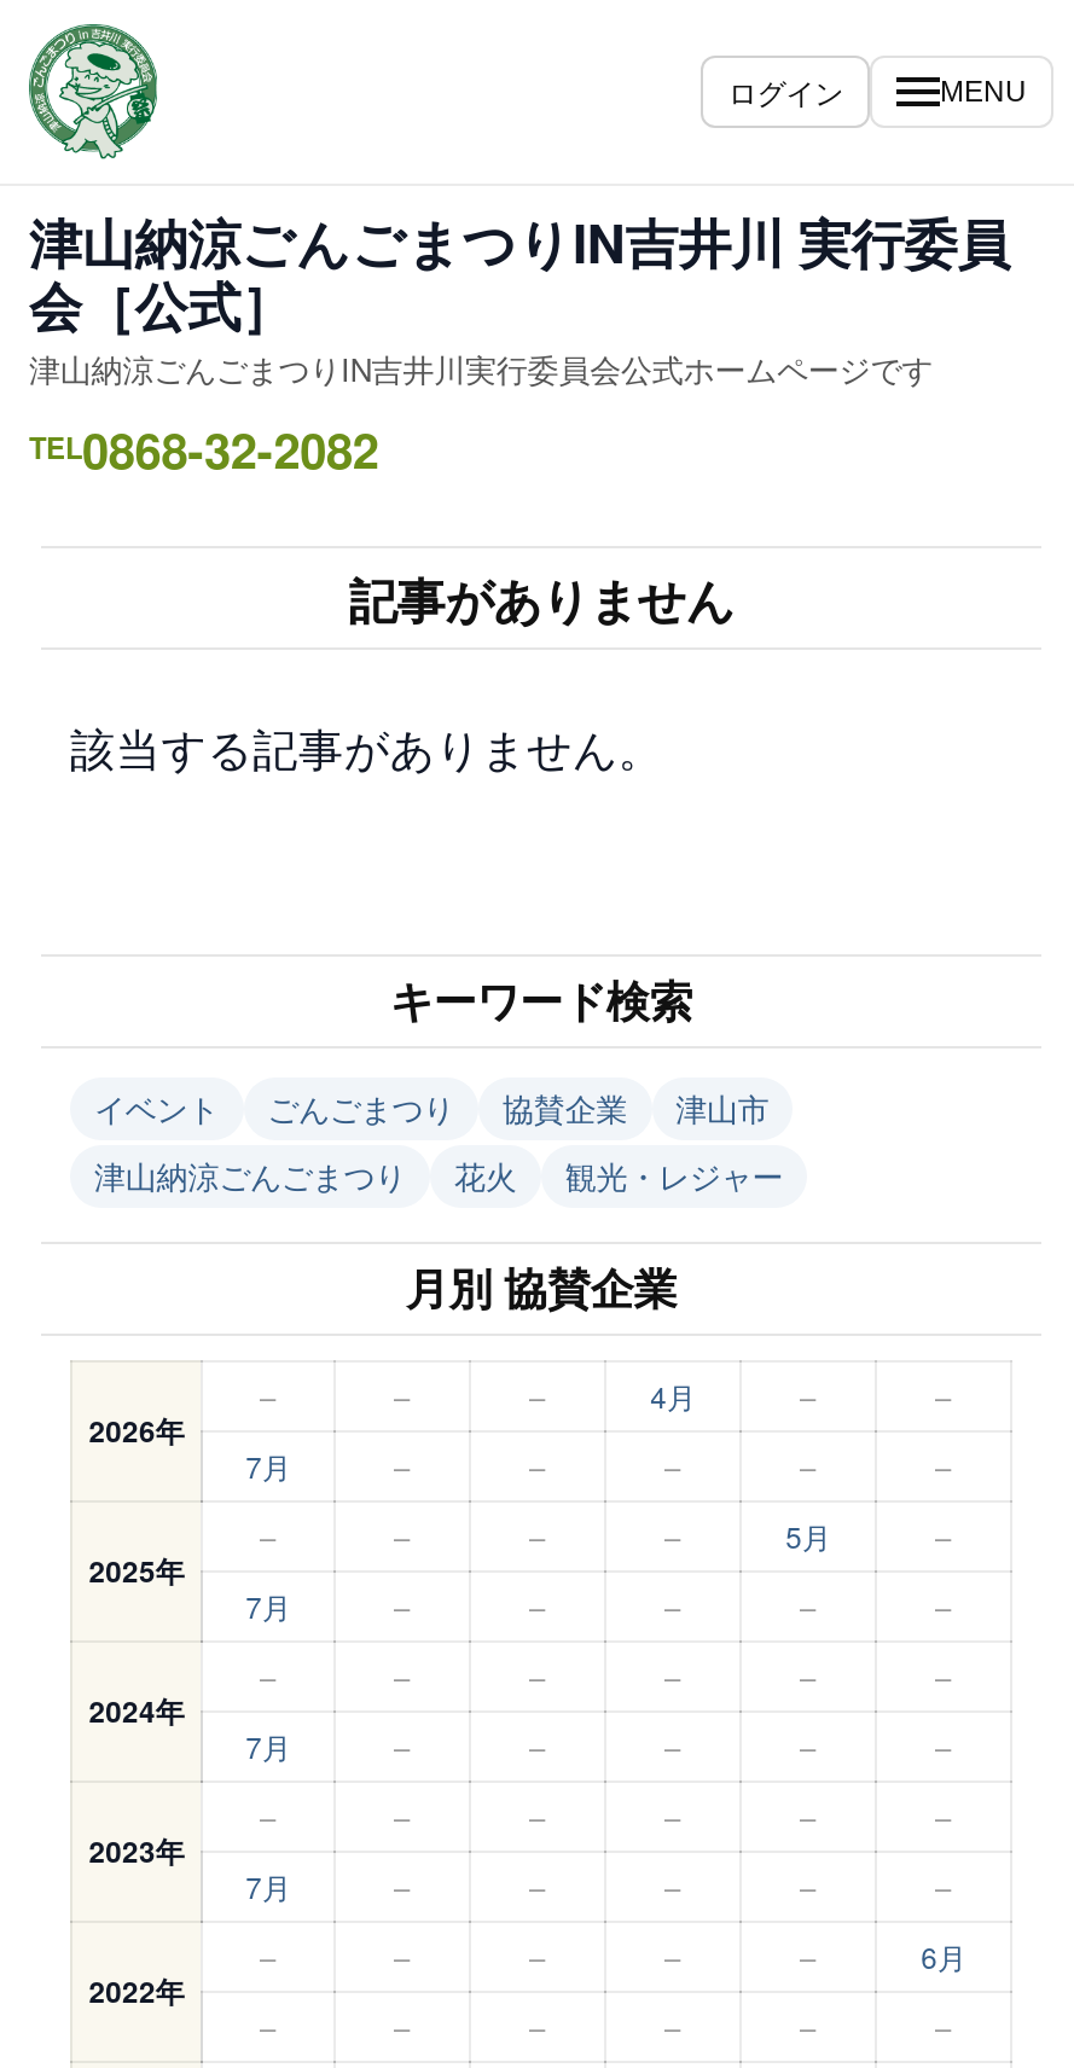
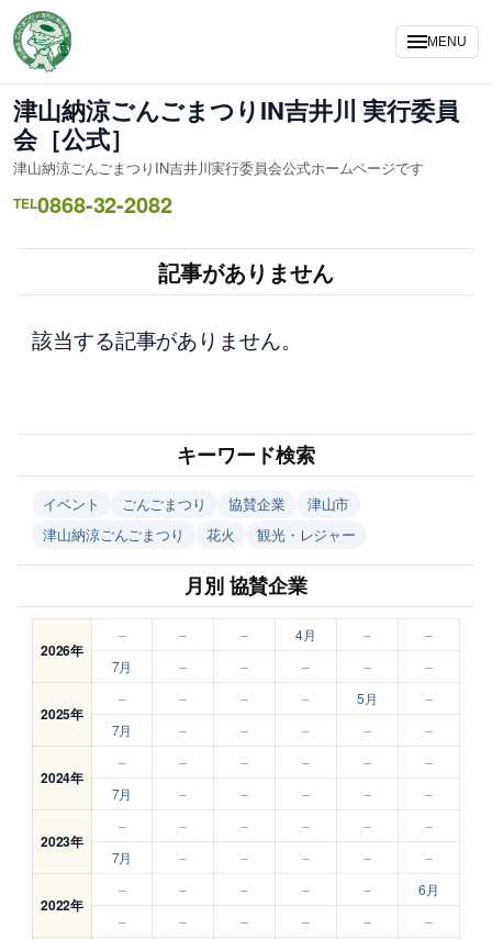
- ログイン
